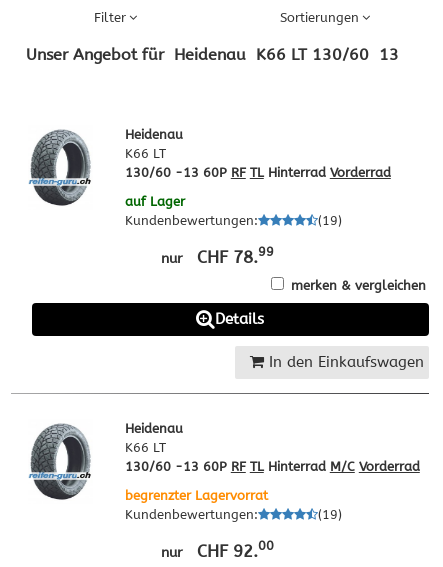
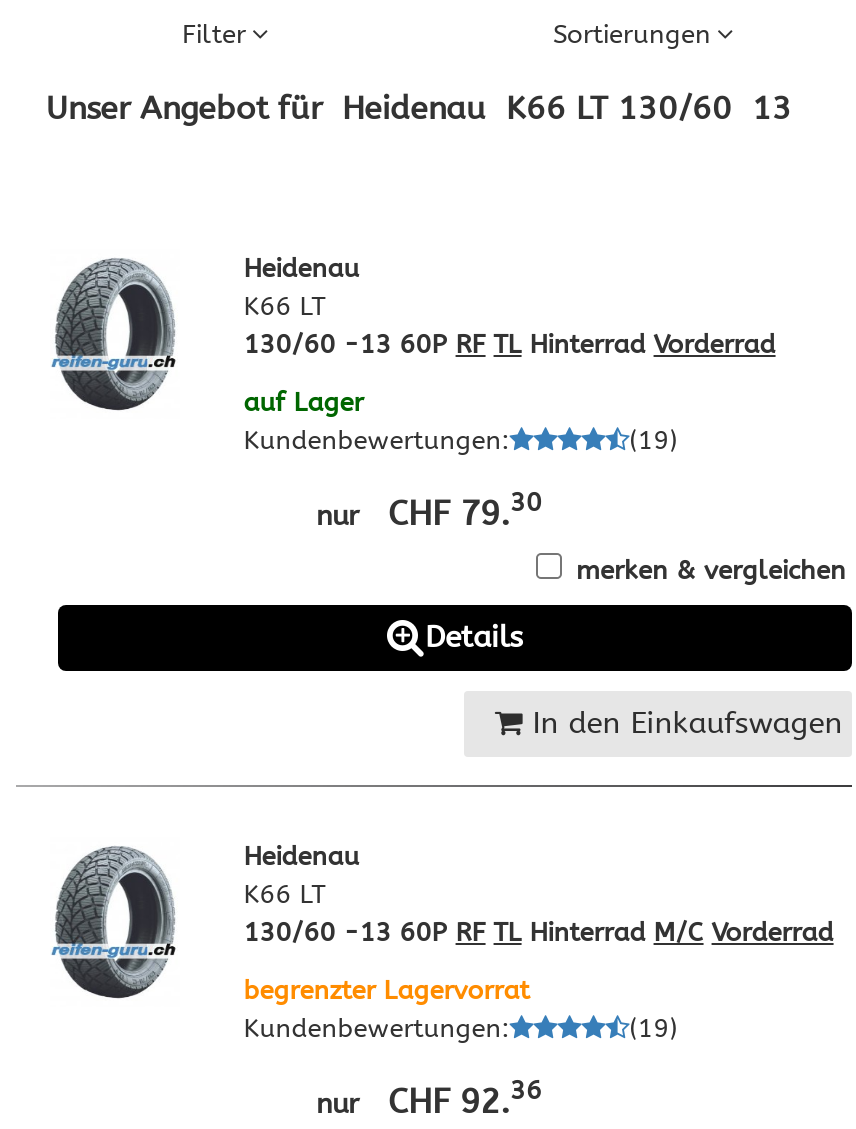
- nur CHF 78.99
+ nur CHF 79.30

- nur CHF 92.00
+ nur CHF 92.36
